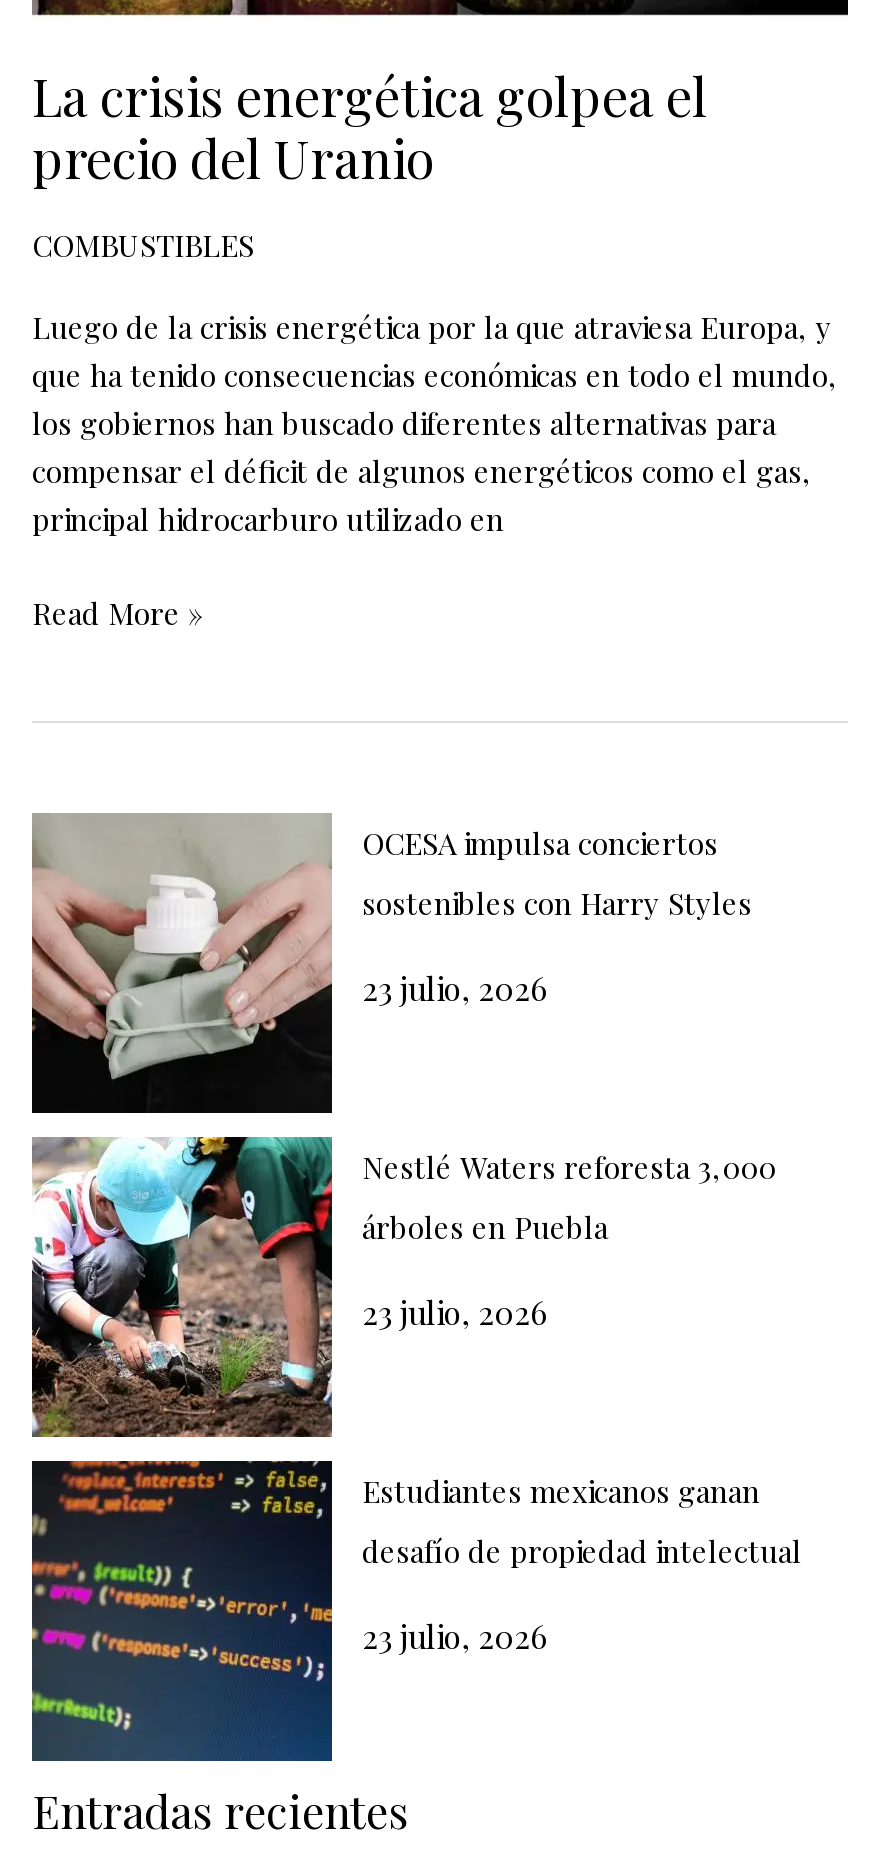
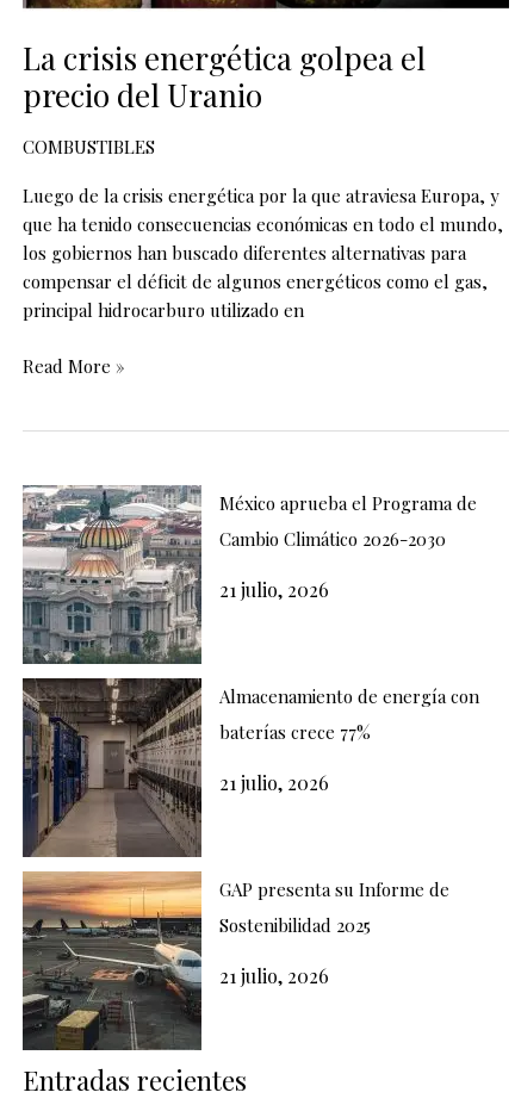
- [image]
- OCESA impulsa conciertos
+ [image]
+ México aprueba el Programa de

- sostenibles con Harry Styles
+ Cambio Climático 2026-2030

- 23 julio, 2026
+ 21 julio, 2026

- [image]
- Nestlé Waters reforesta 3,000
+ [image]
+ Almacenamiento de energía con

- árboles en Puebla
+ baterías crece 77%

- 23 julio, 2026
+ 21 julio, 2026

- [image]
- Estudiantes mexicanos ganan
+ [image]
+ GAP presenta su Informe de

- desafío de propiedad intelectual
+ Sostenibilidad 2025

- 23 julio, 2026
+ 21 julio, 2026
